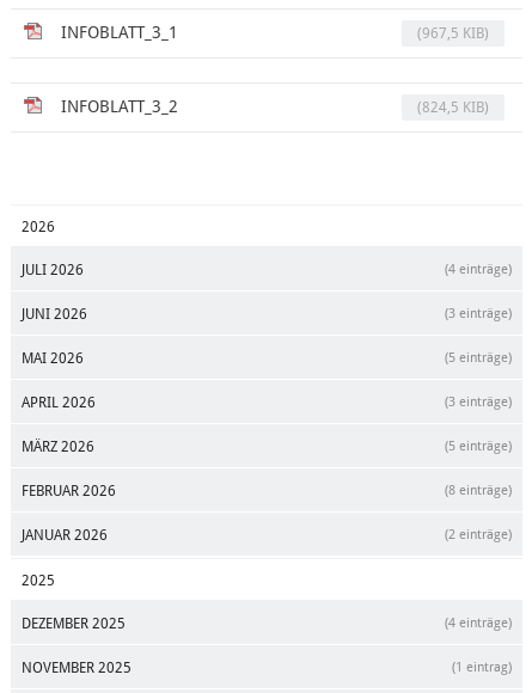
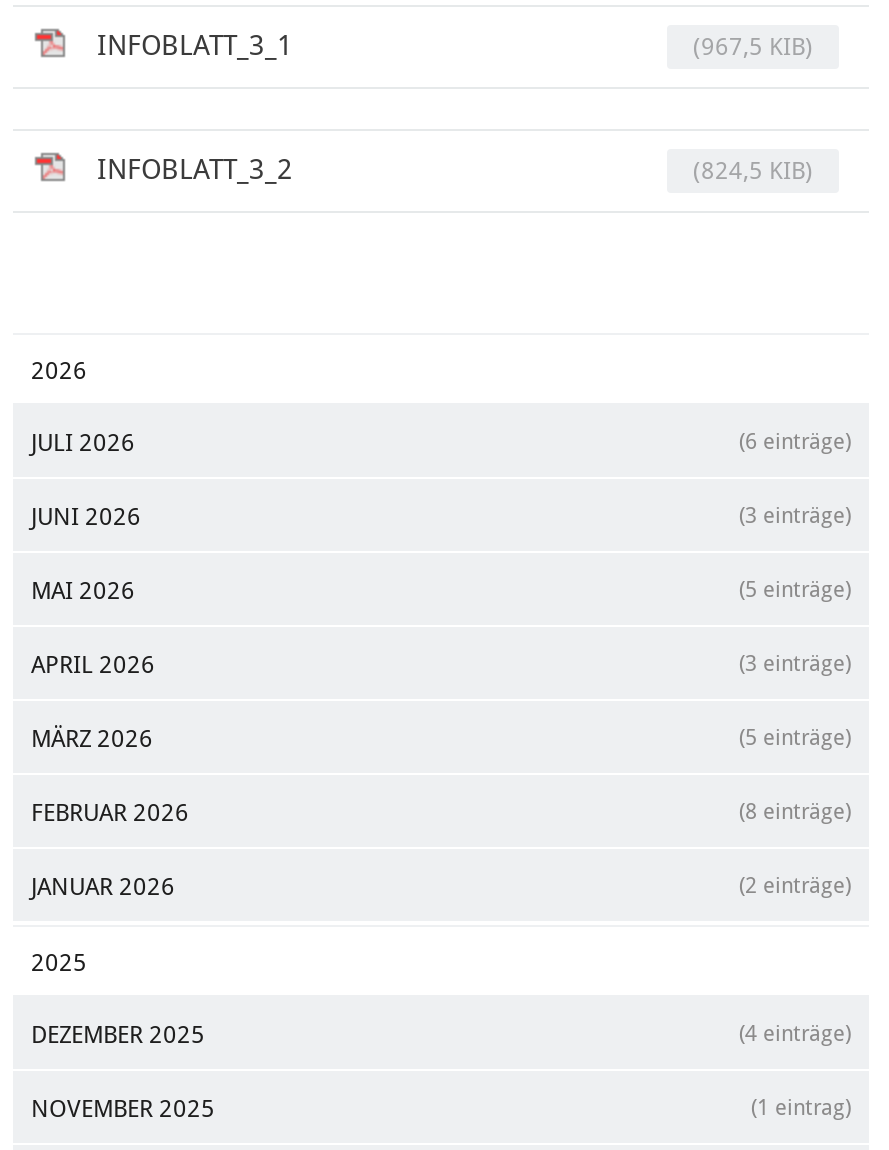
- (4 einträge)
+ (6 einträge)
